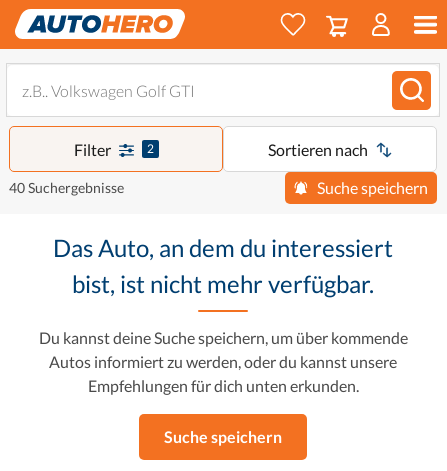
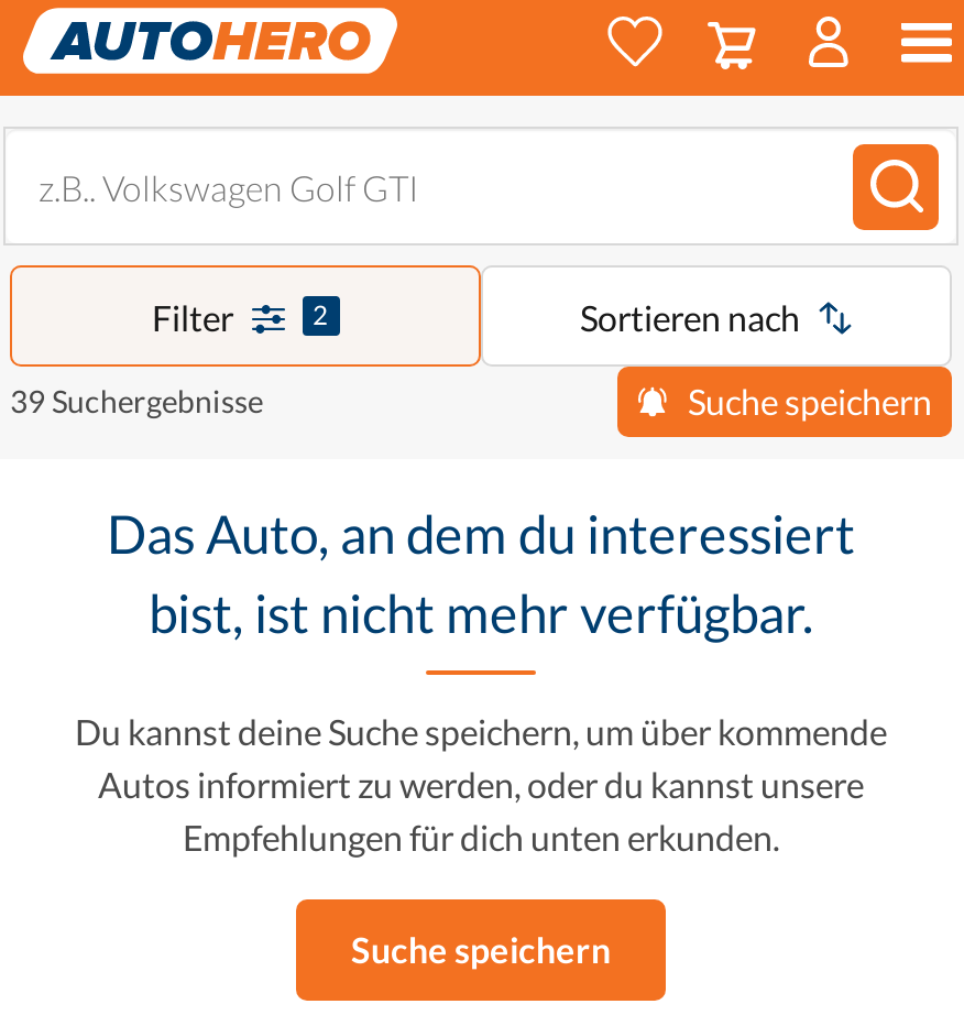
- 40 Suchergebnisse
+ 39 Suchergebnisse
